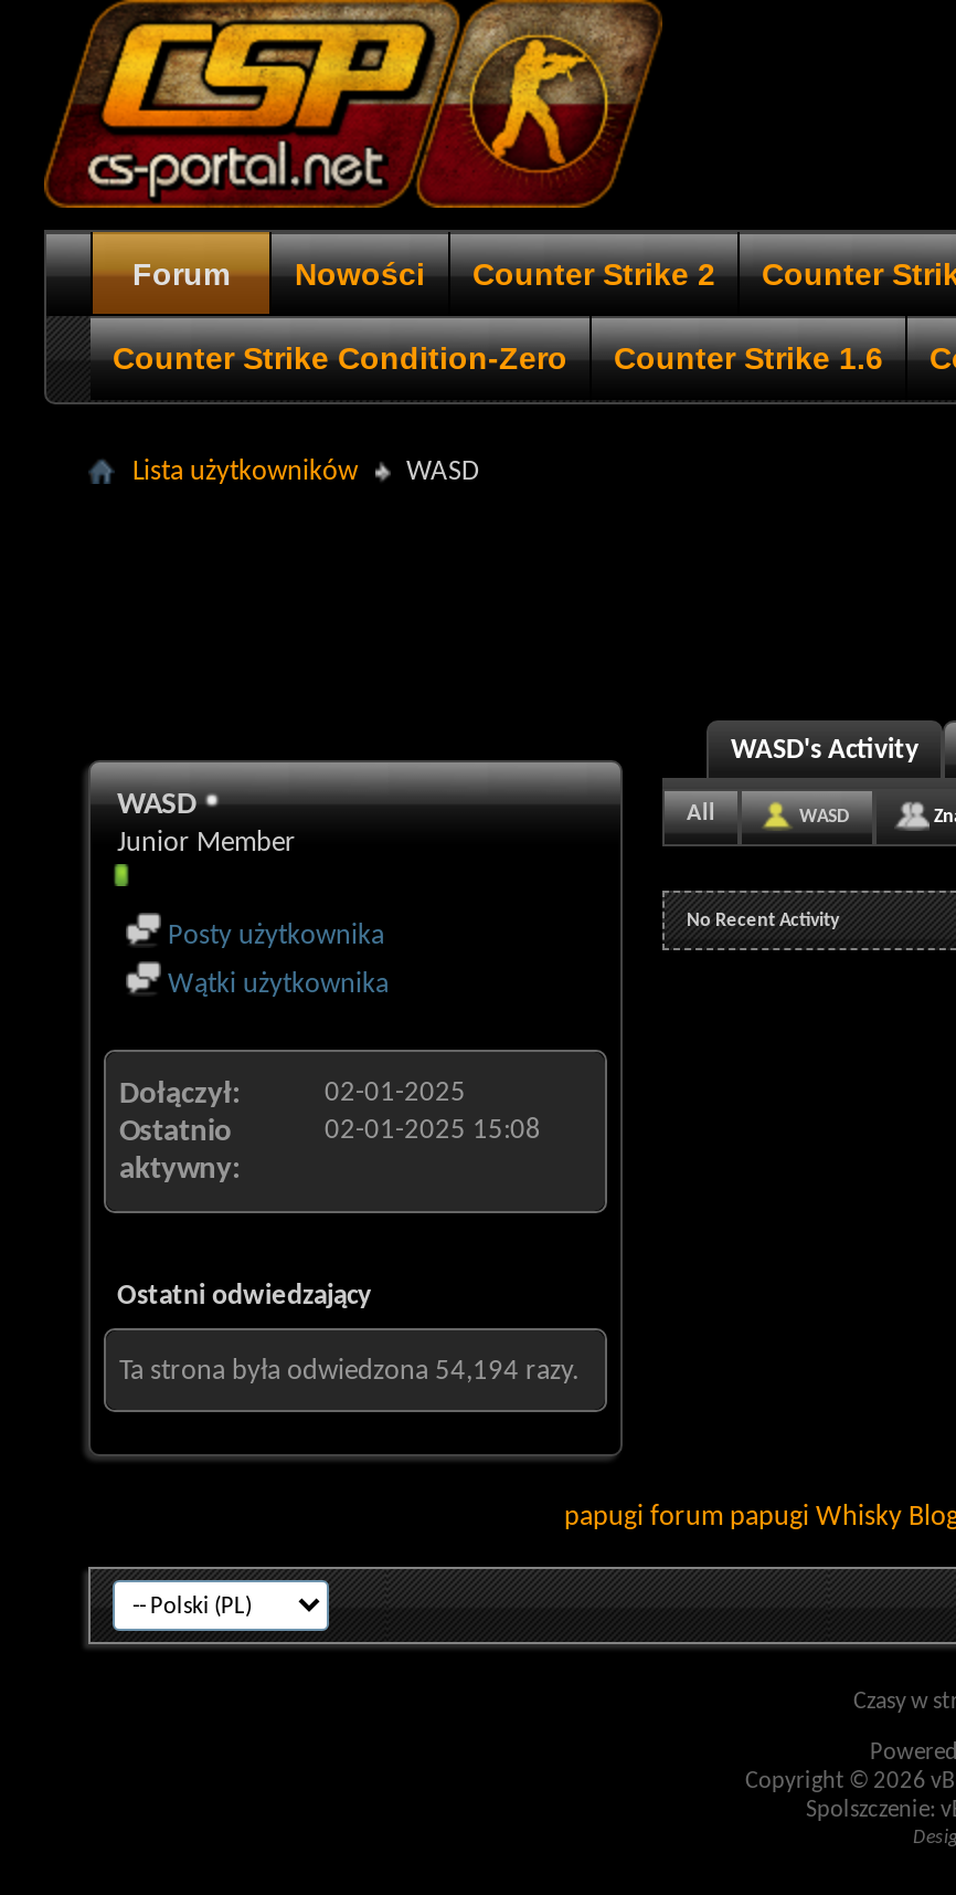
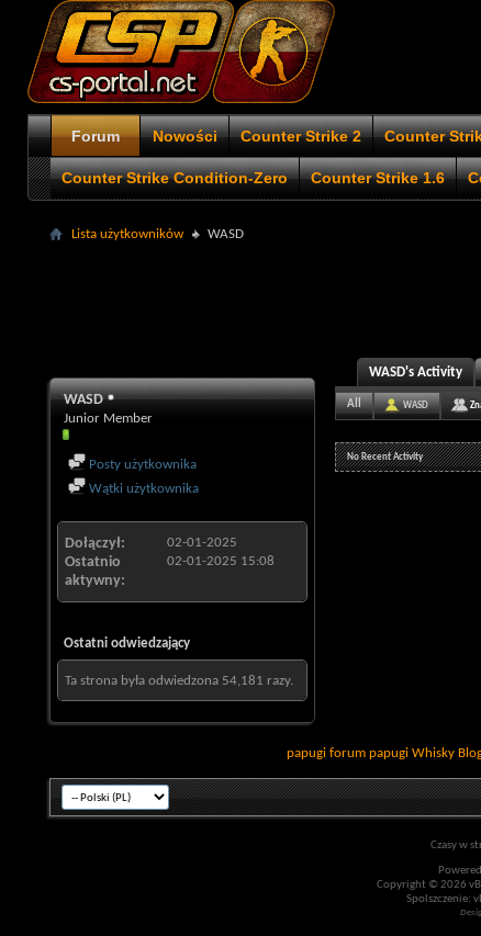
- Ta strona była odwiedzona 54,194 razy.
+ Ta strona była odwiedzona 54,181 razy.
